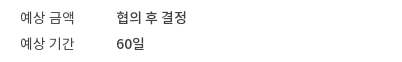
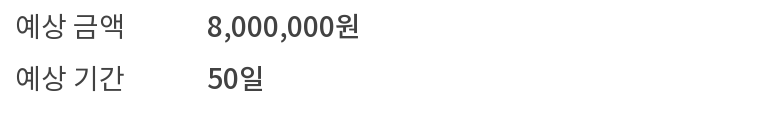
- 협의 후 결정
+ 8,000,000원

- 60일
+ 50일
